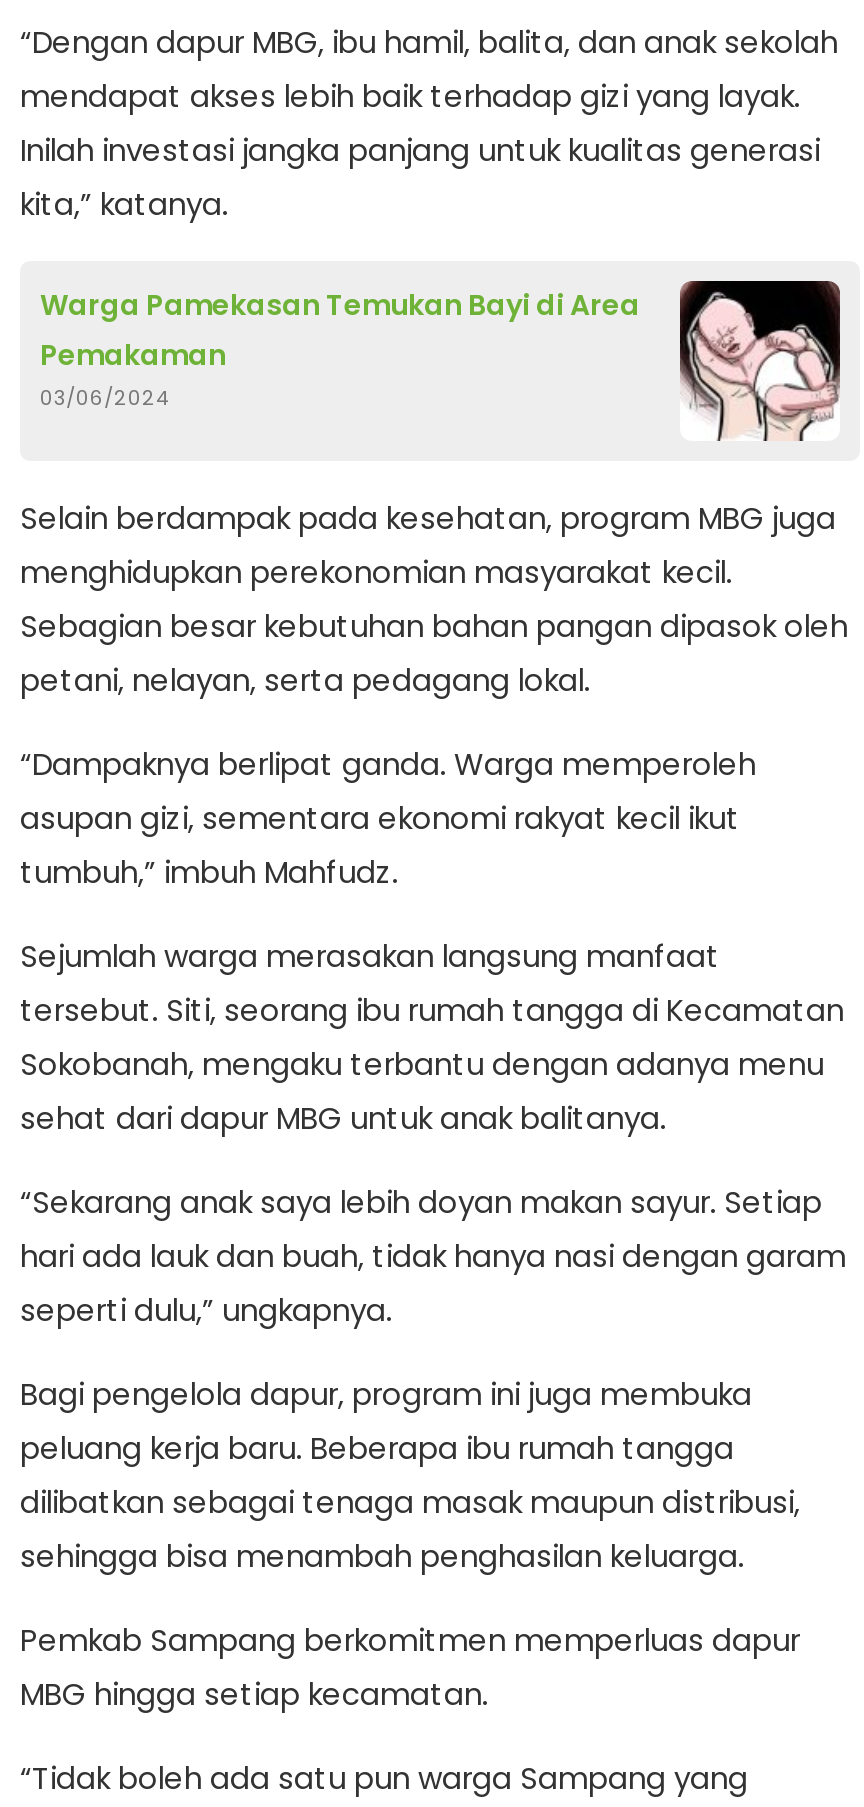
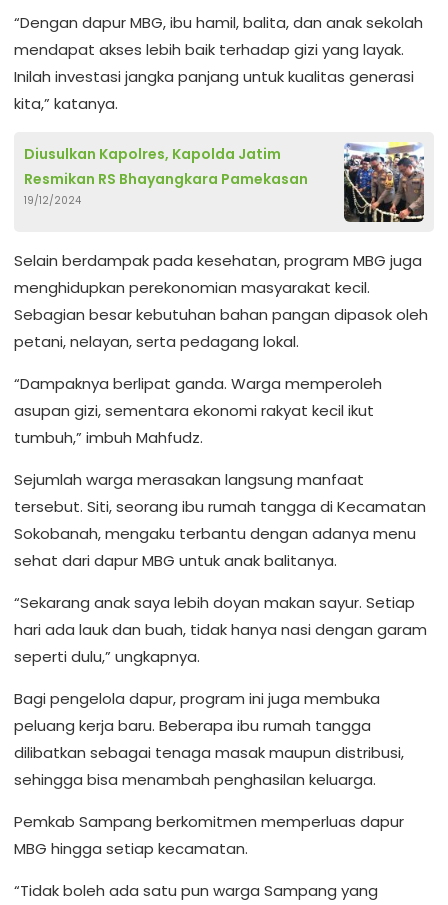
- [image]
- Warga Pamekasan Temukan Bayi di Area
- Pemakaman
- 03/06/2024
+ [image]
+ Diusulkan Kapolres, Kapolda Jatim
+ Resmikan RS Bhayangkara Pamekasan
+ 19/12/2024
